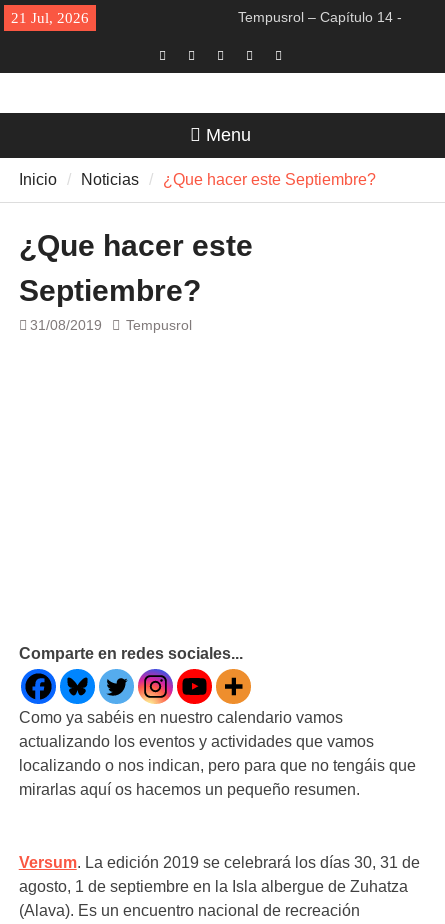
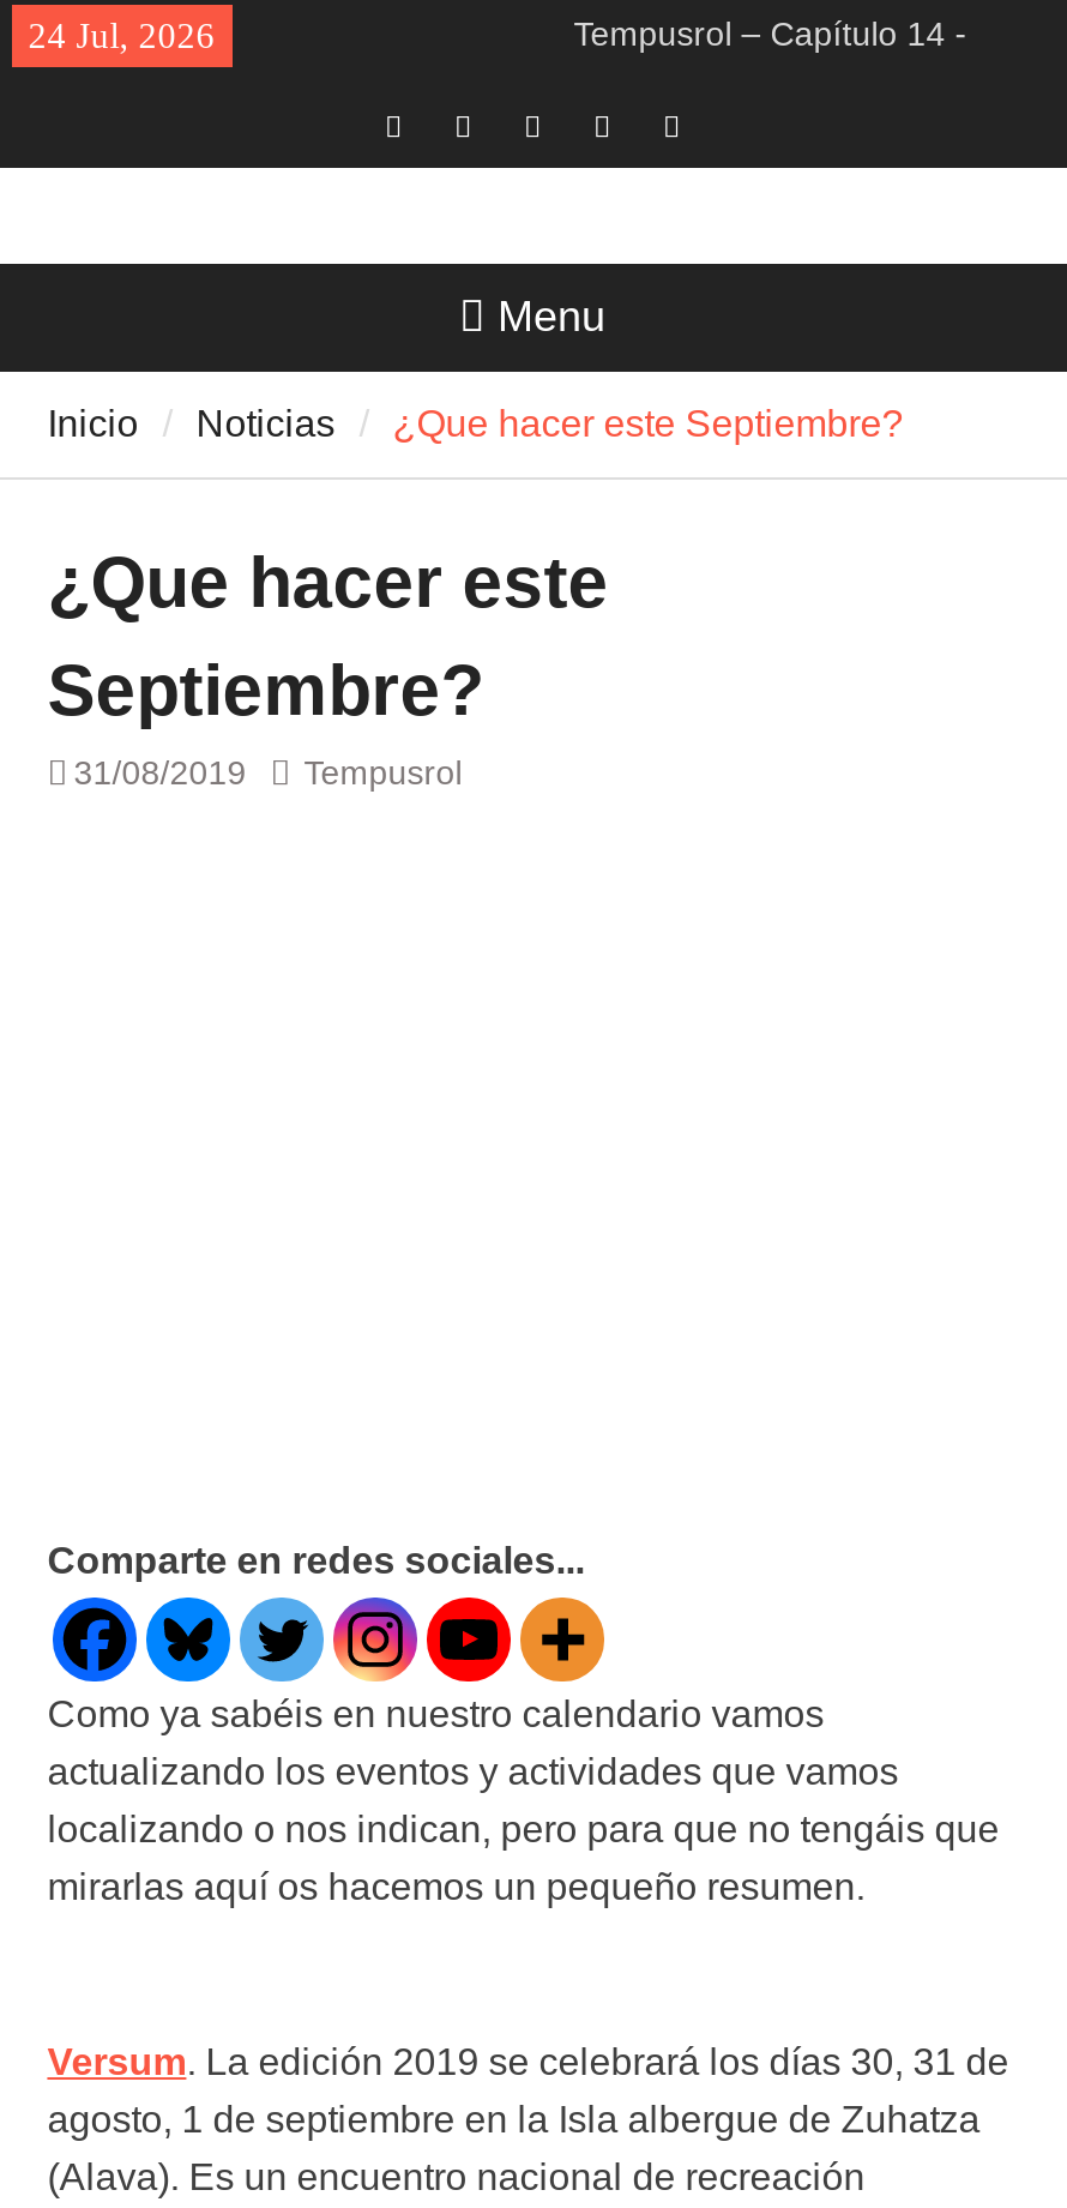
- 21 Jul, 2026
+ 24 Jul, 2026
